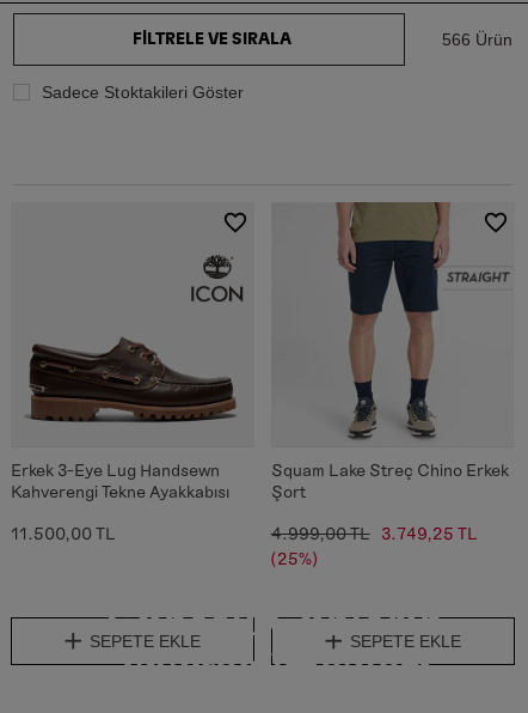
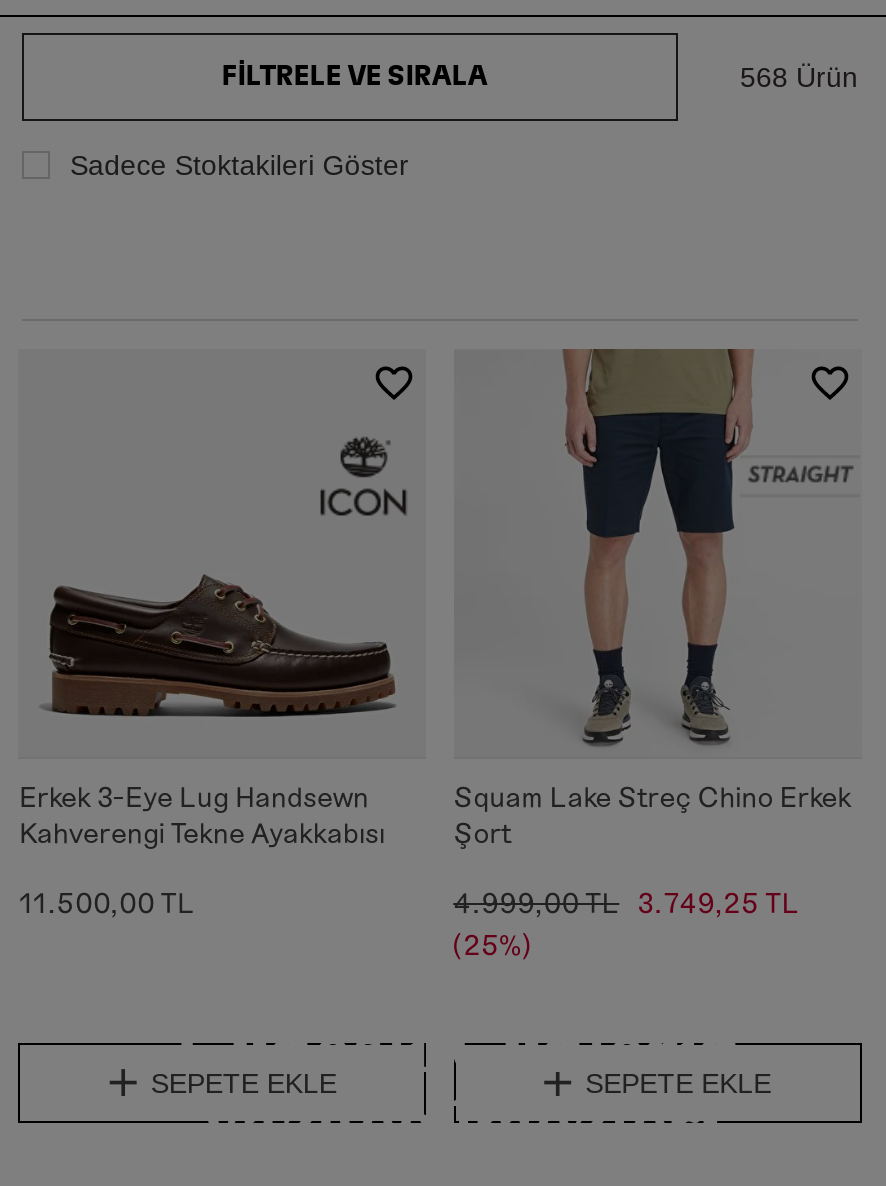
- 566 Ürün
+ 568 Ürün
